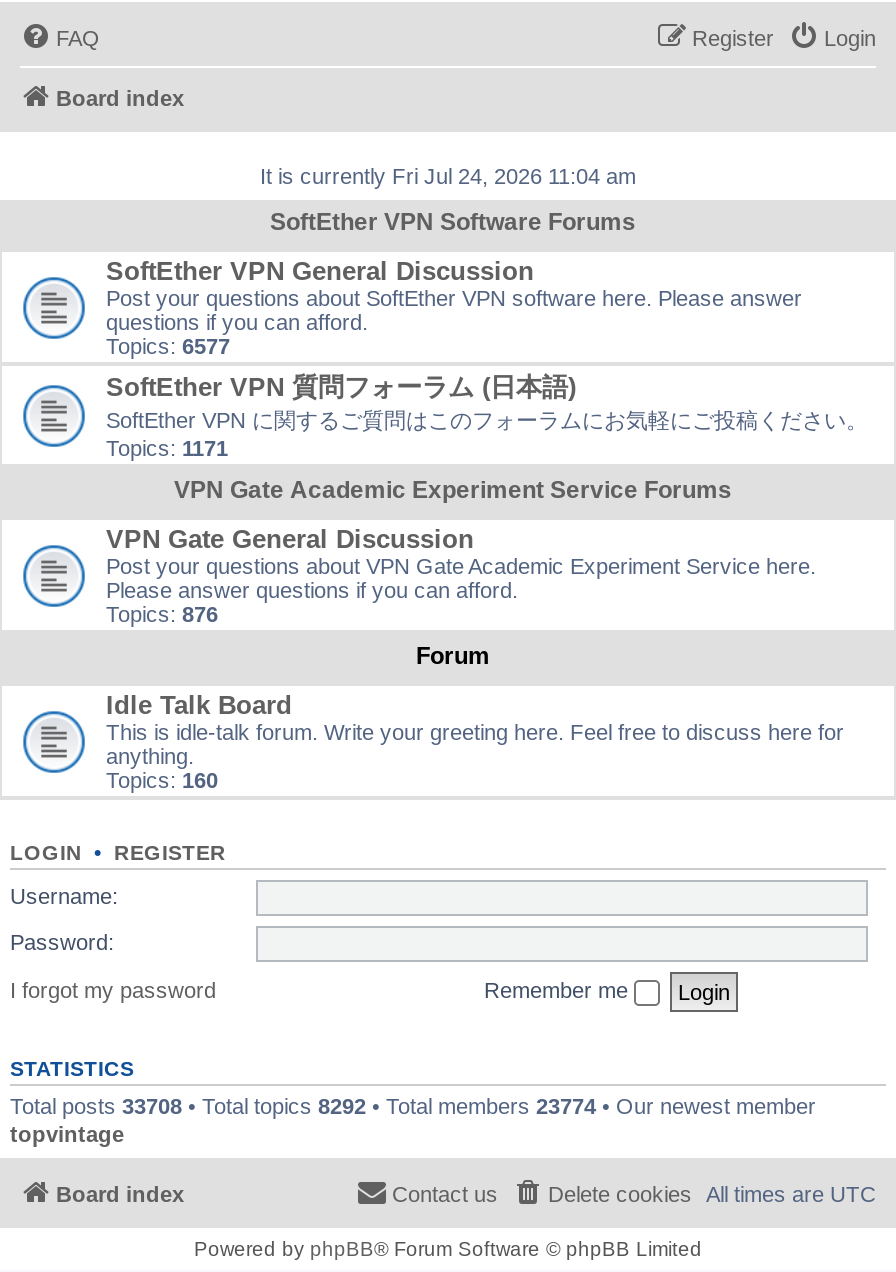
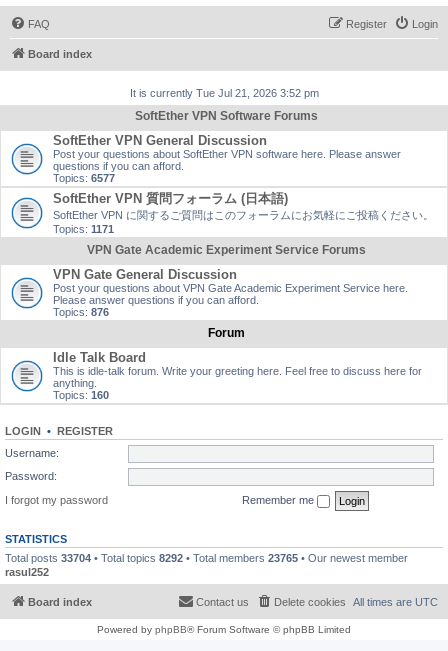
- It is currently Fri Jul 24, 2026 11:04 am
+ It is currently Tue Jul 21, 2026 3:52 pm

- Total posts 33708 • Total topics 8292 • Total members 23774 • Our newest member
- topvintage
+ Total posts 33704 • Total topics 8292 • Total members 23765 • Our newest member
+ rasul252
